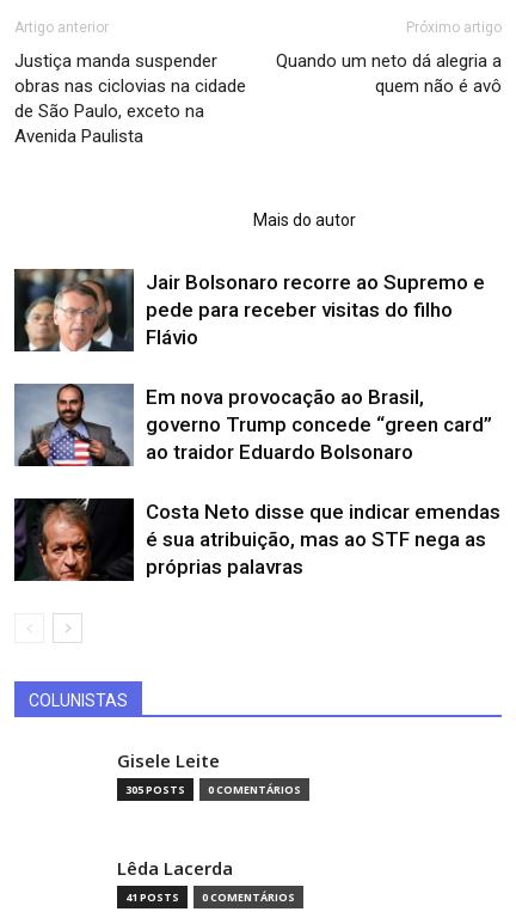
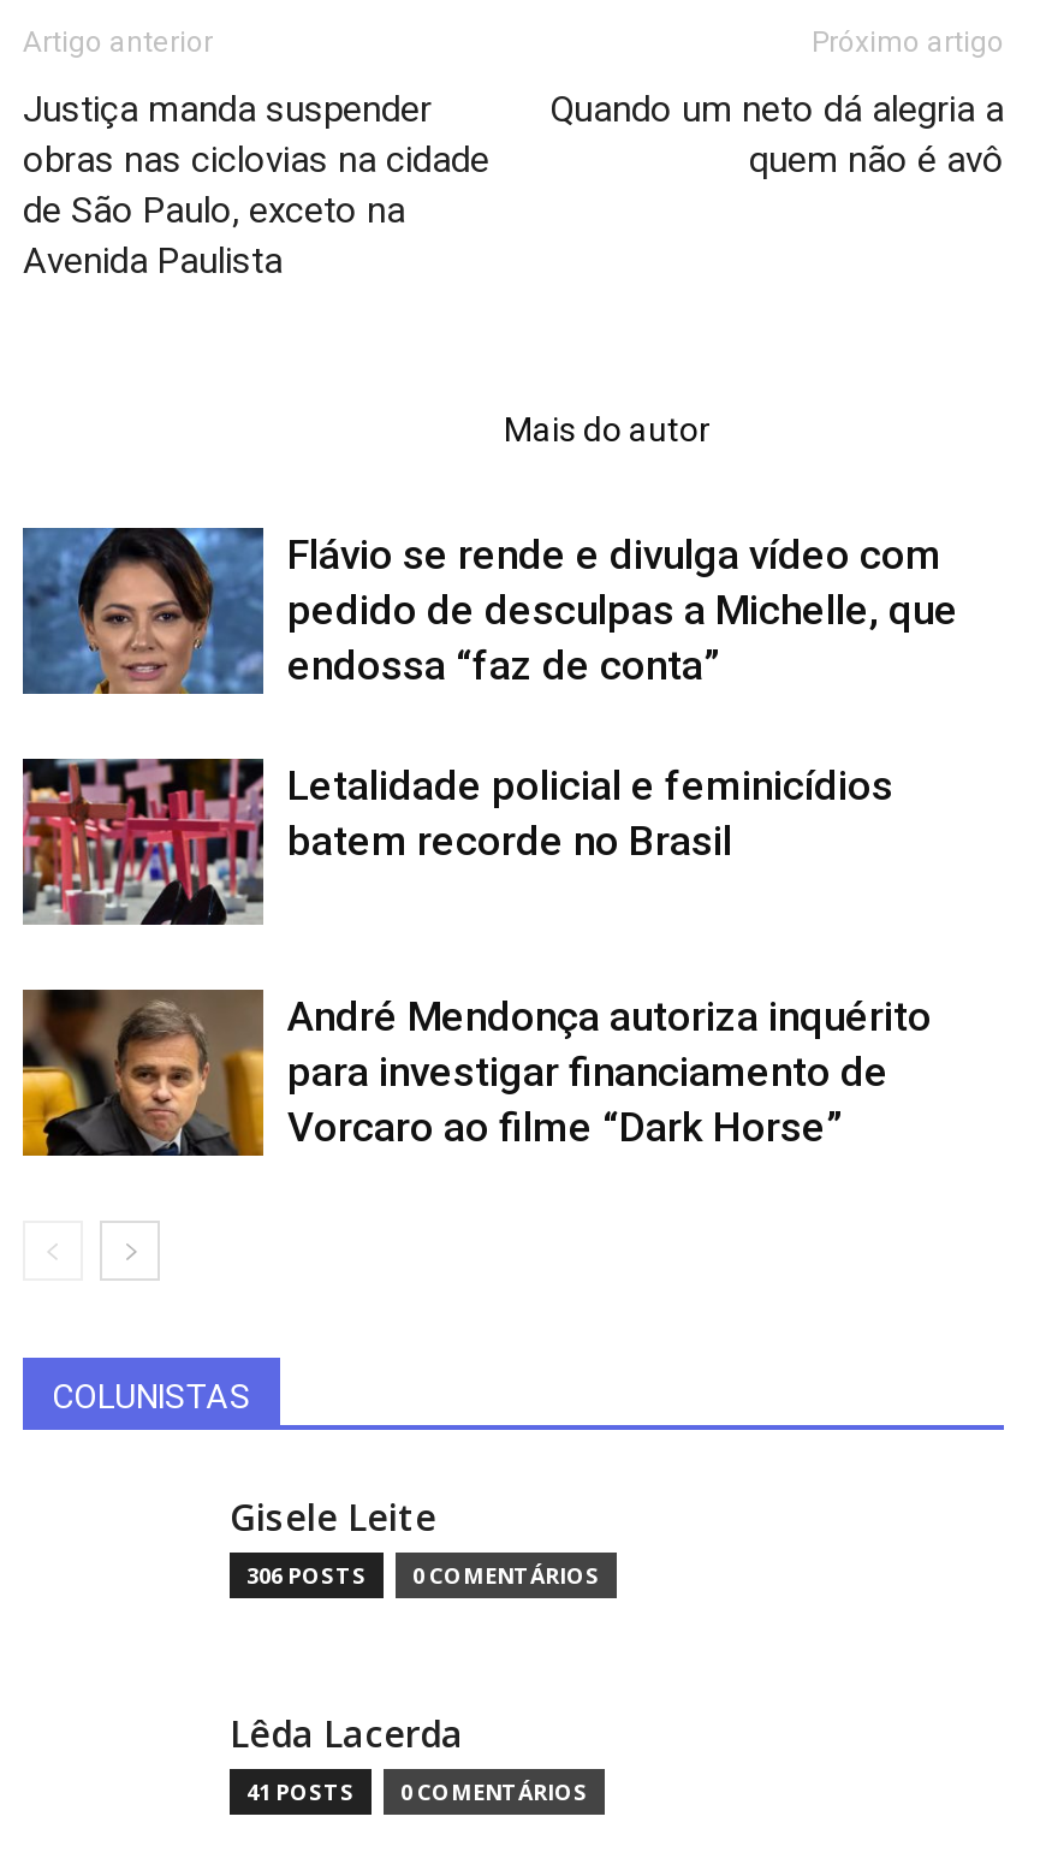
- [image]
- Jair Bolsonaro recorre ao Supremo e
- pede para receber visitas do filho
- Flávio
+ [image]
+ Flávio se rende e divulga vídeo com
+ pedido de desculpas a Michelle, que
+ endossa “faz de conta”

- [image]
- Em nova provocação ao Brasil,
- governo Trump concede “green card”
- ao traidor Eduardo Bolsonaro
+ [image]
+ Letalidade policial e feminicídios
+ batem recorde no Brasil

- [image]
- Costa Neto disse que indicar emendas
- é sua atribuição, mas ao STF nega as
- próprias palavras
+ [image]
+ André Mendonça autoriza inquérito
+ para investigar financiamento de
+ Vorcaro ao filme “Dark Horse”

- 305 POSTS 0 COMENTÁRIOS
+ 306 POSTS 0 COMENTÁRIOS
